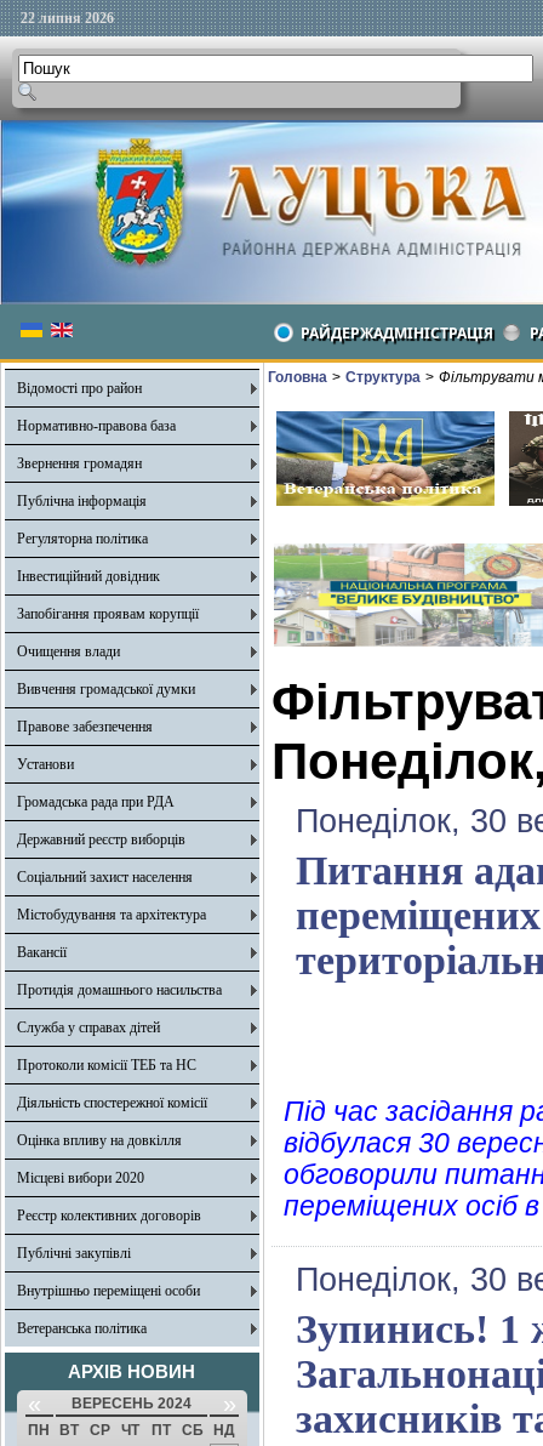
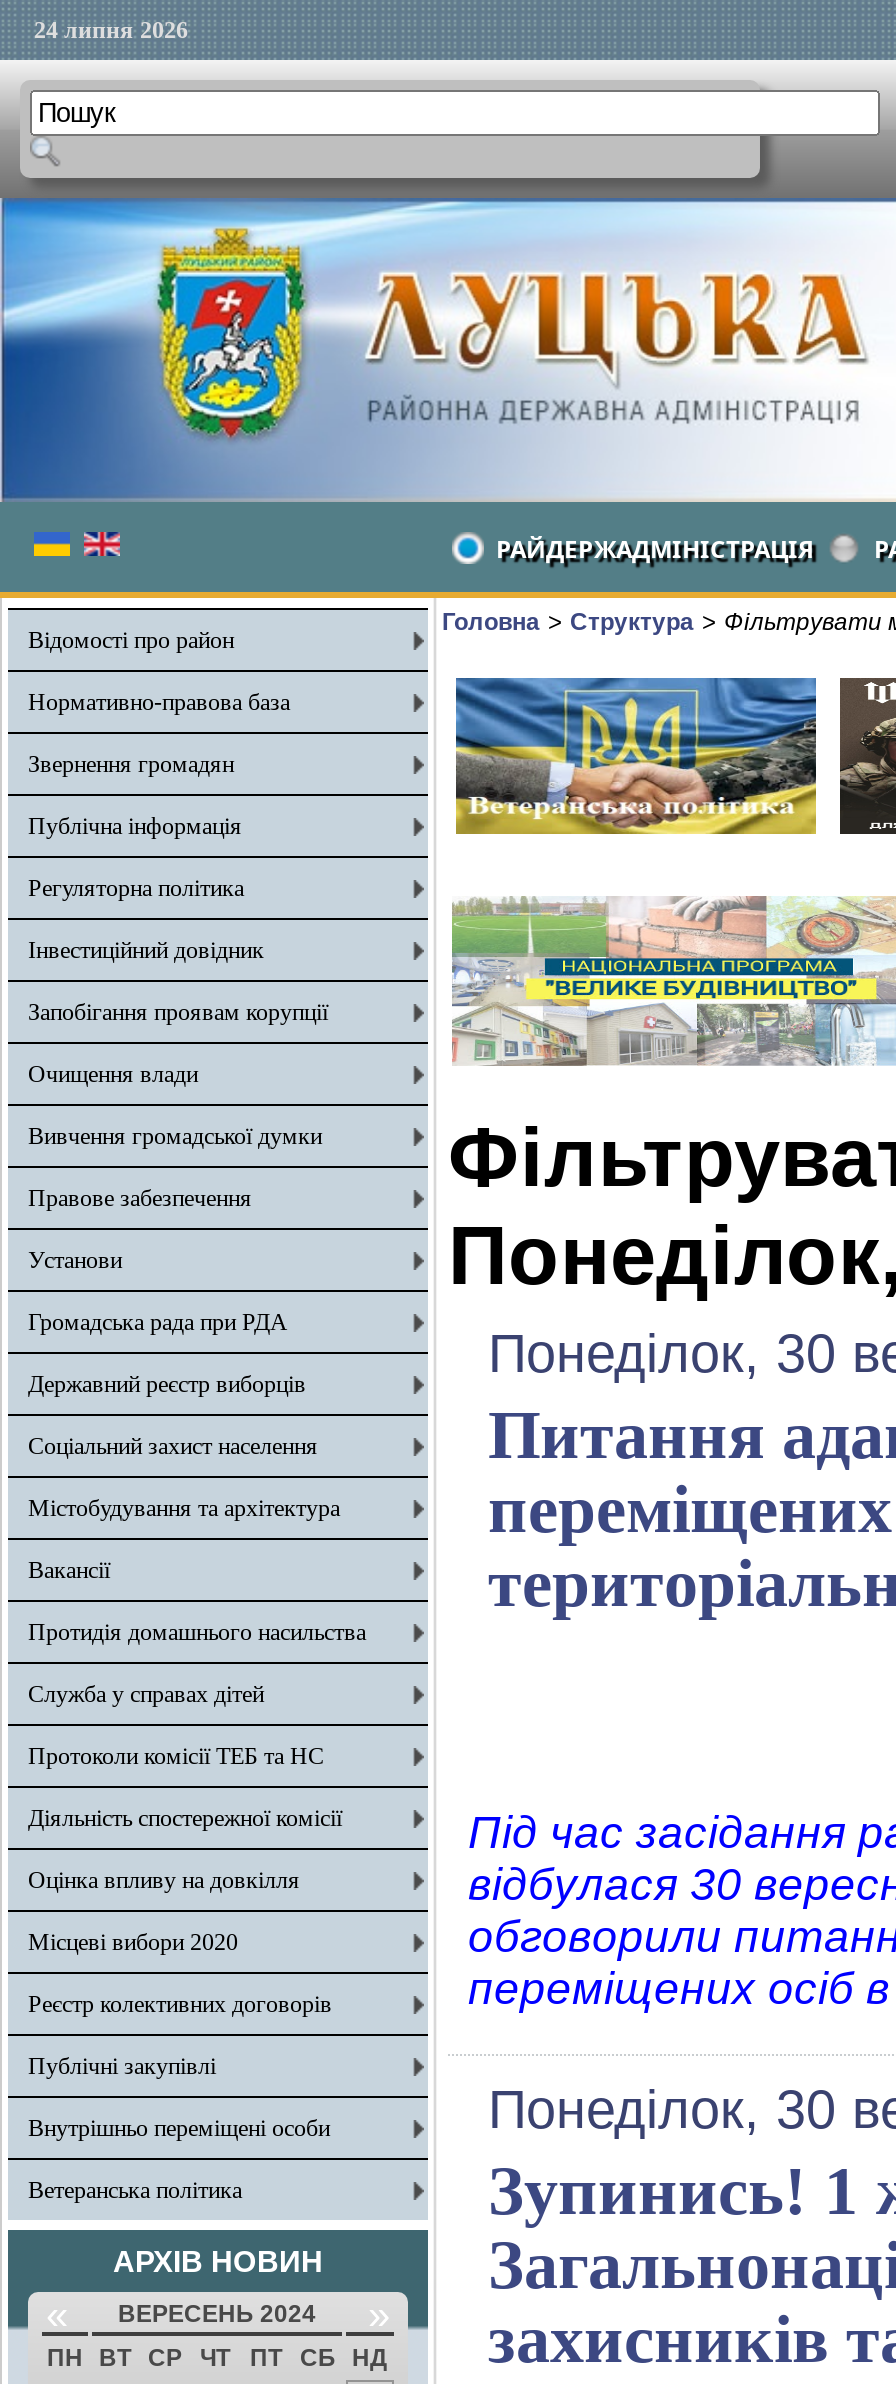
- 22 липня 2026
+ 24 липня 2026
